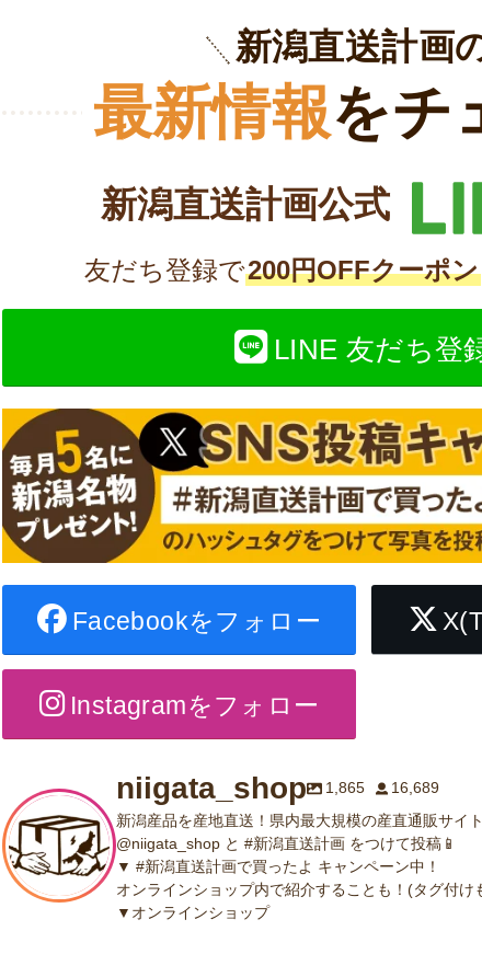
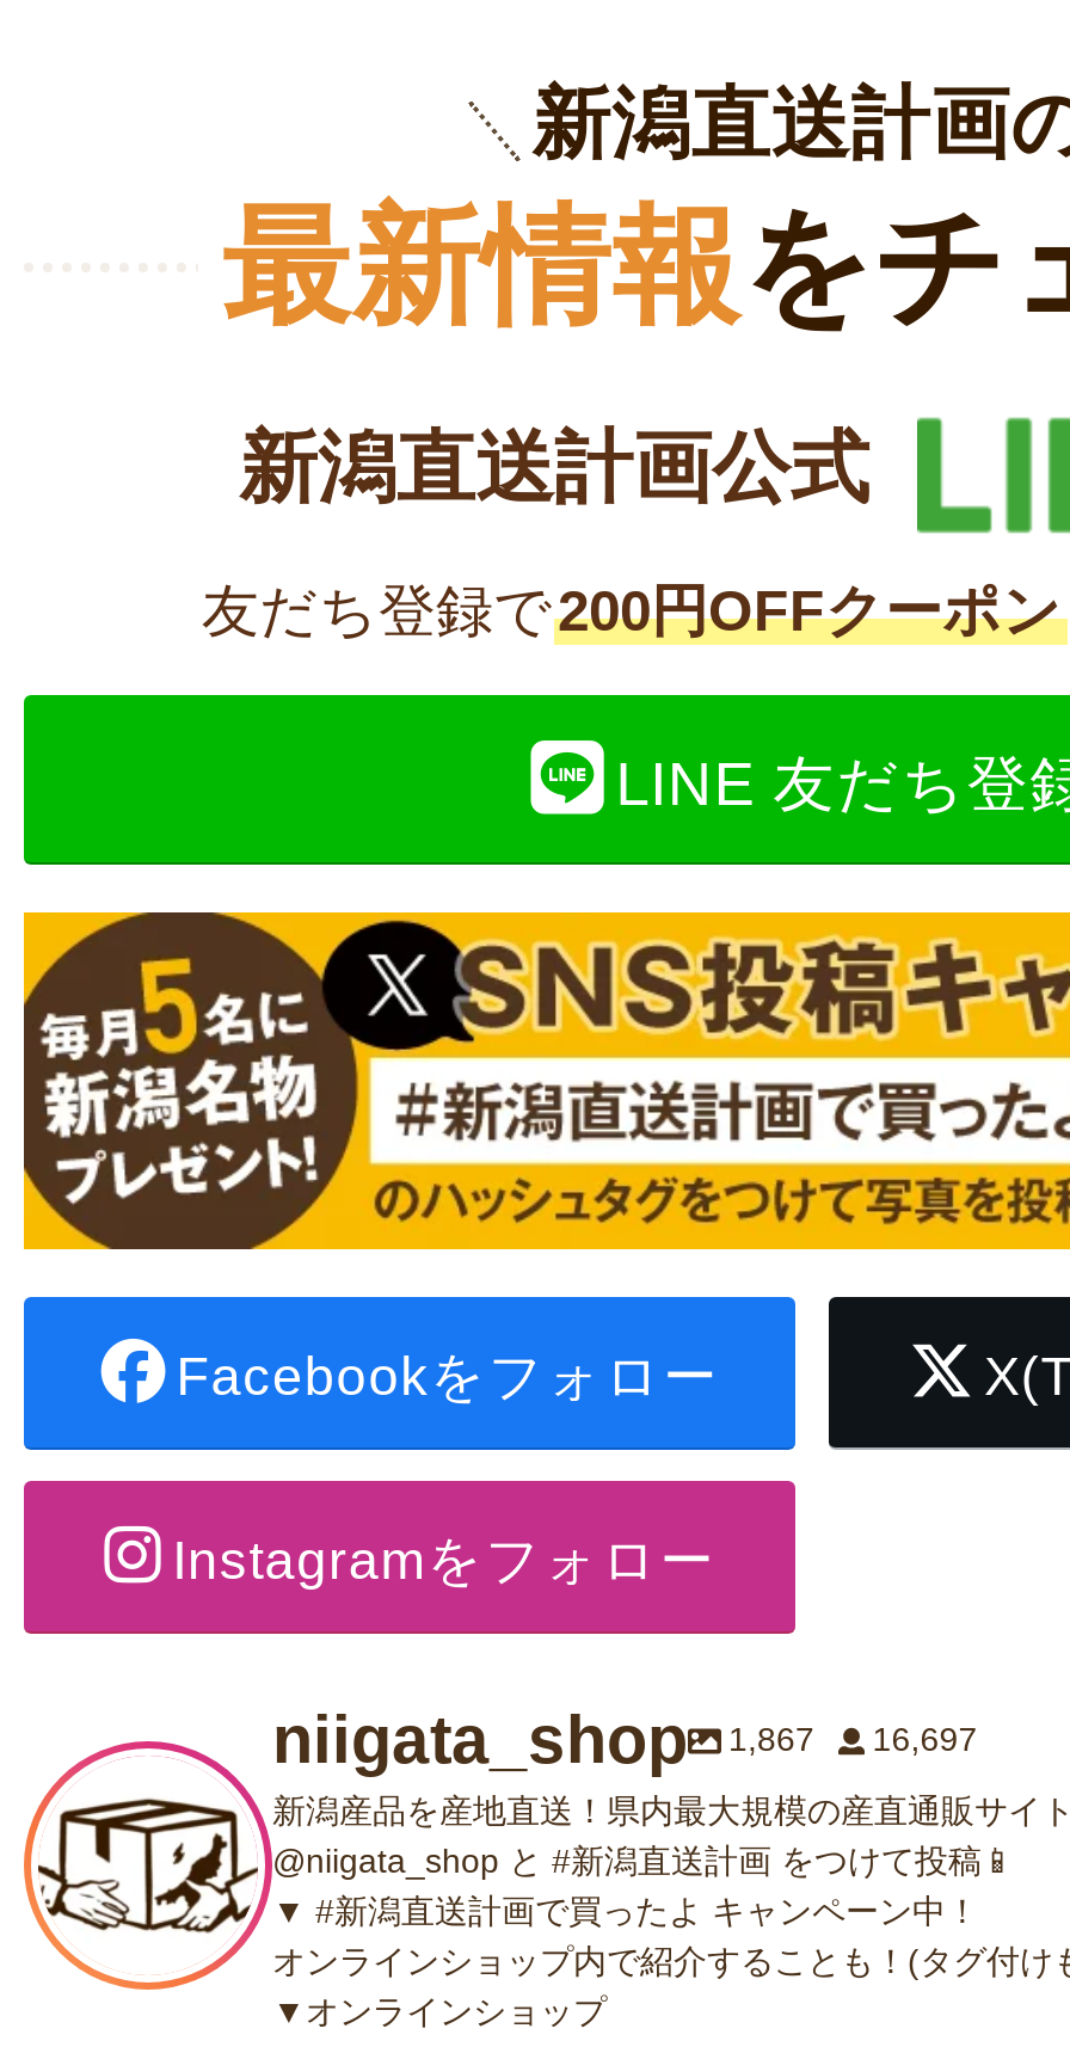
- 1,865
+ 1,867

- 16,689
+ 16,697
